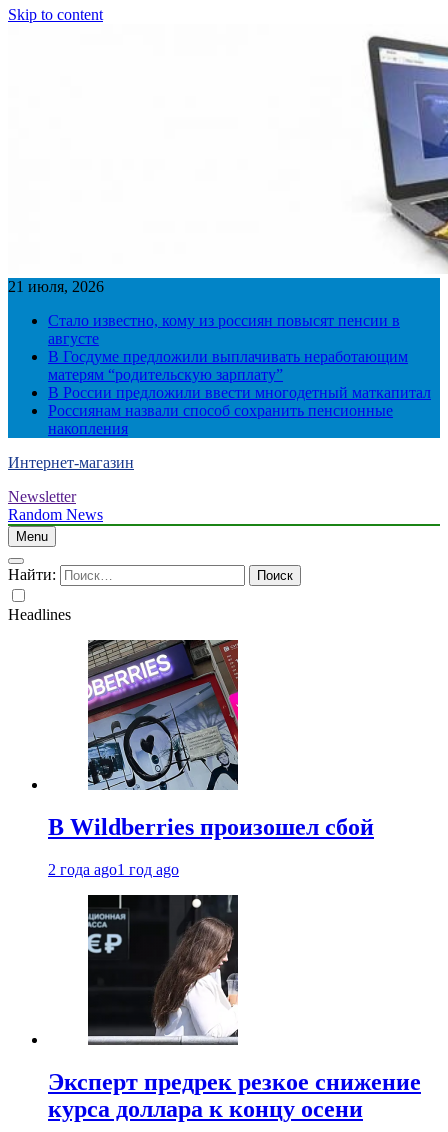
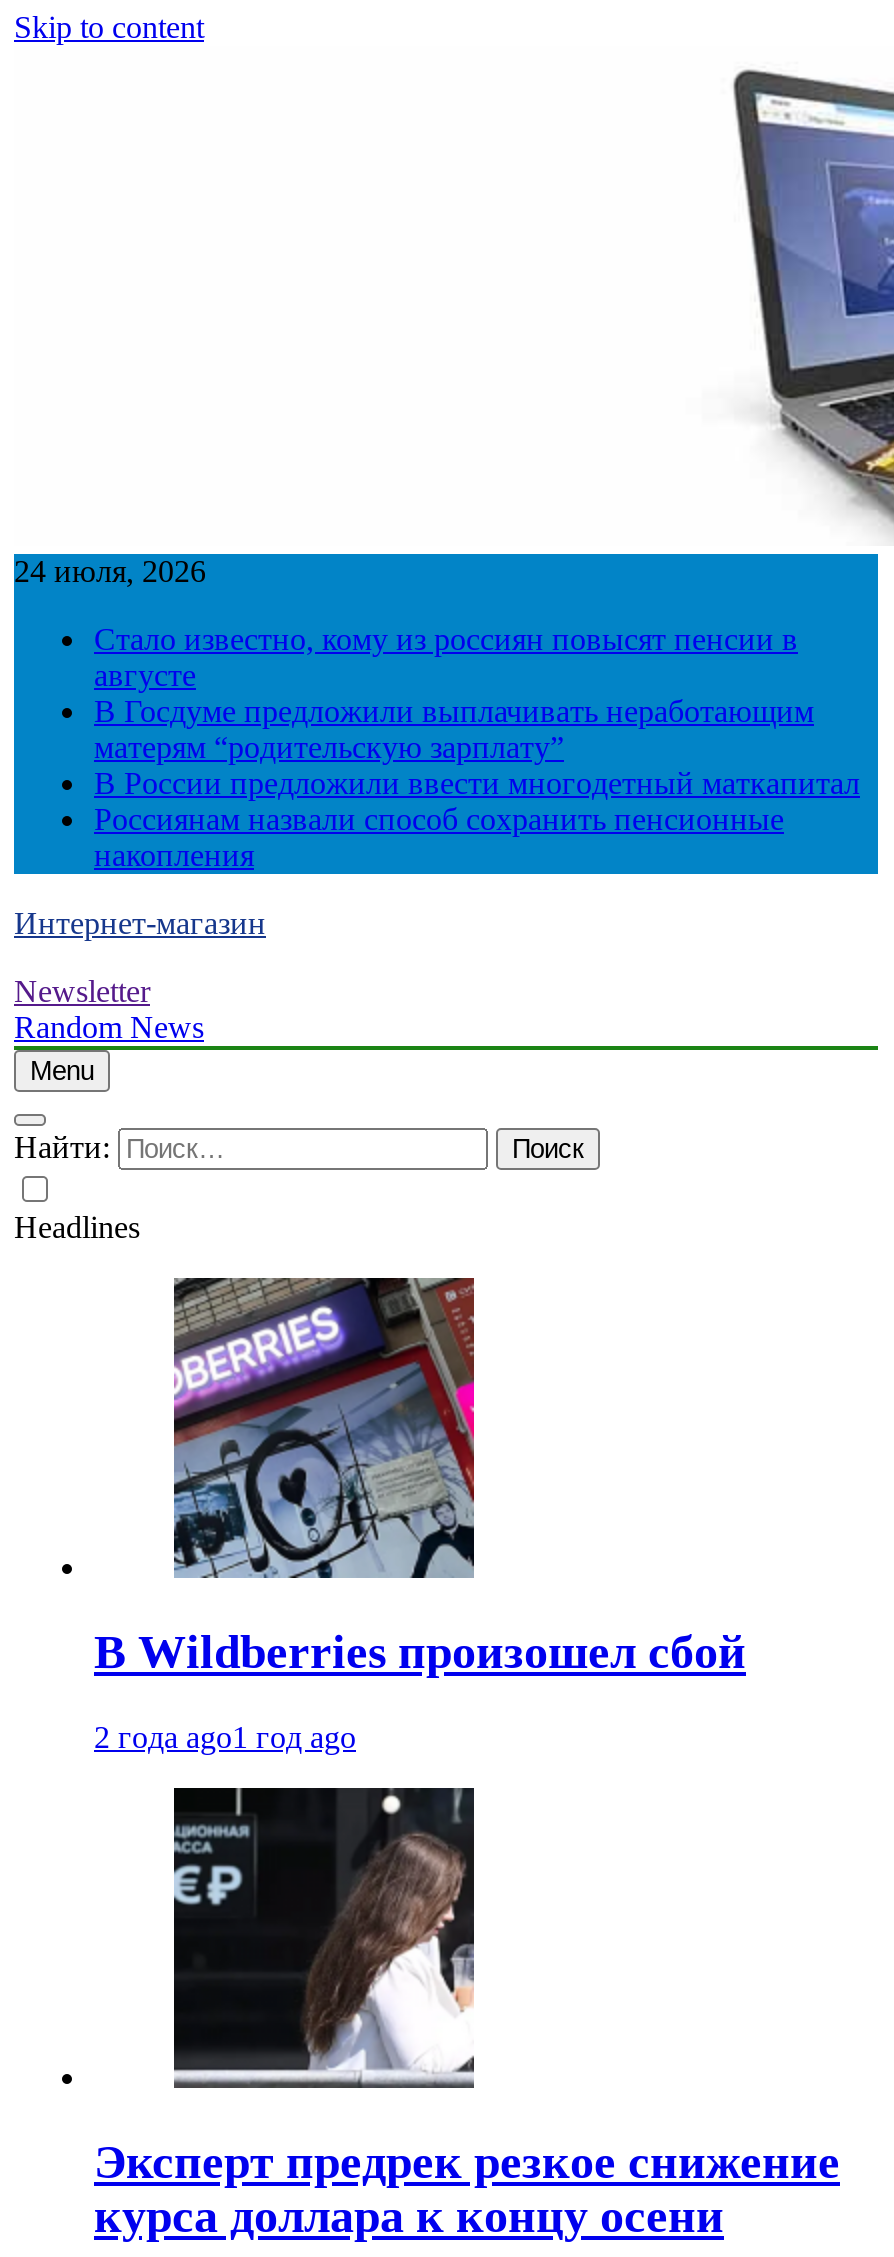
- 21 июля, 2026
+ 24 июля, 2026
